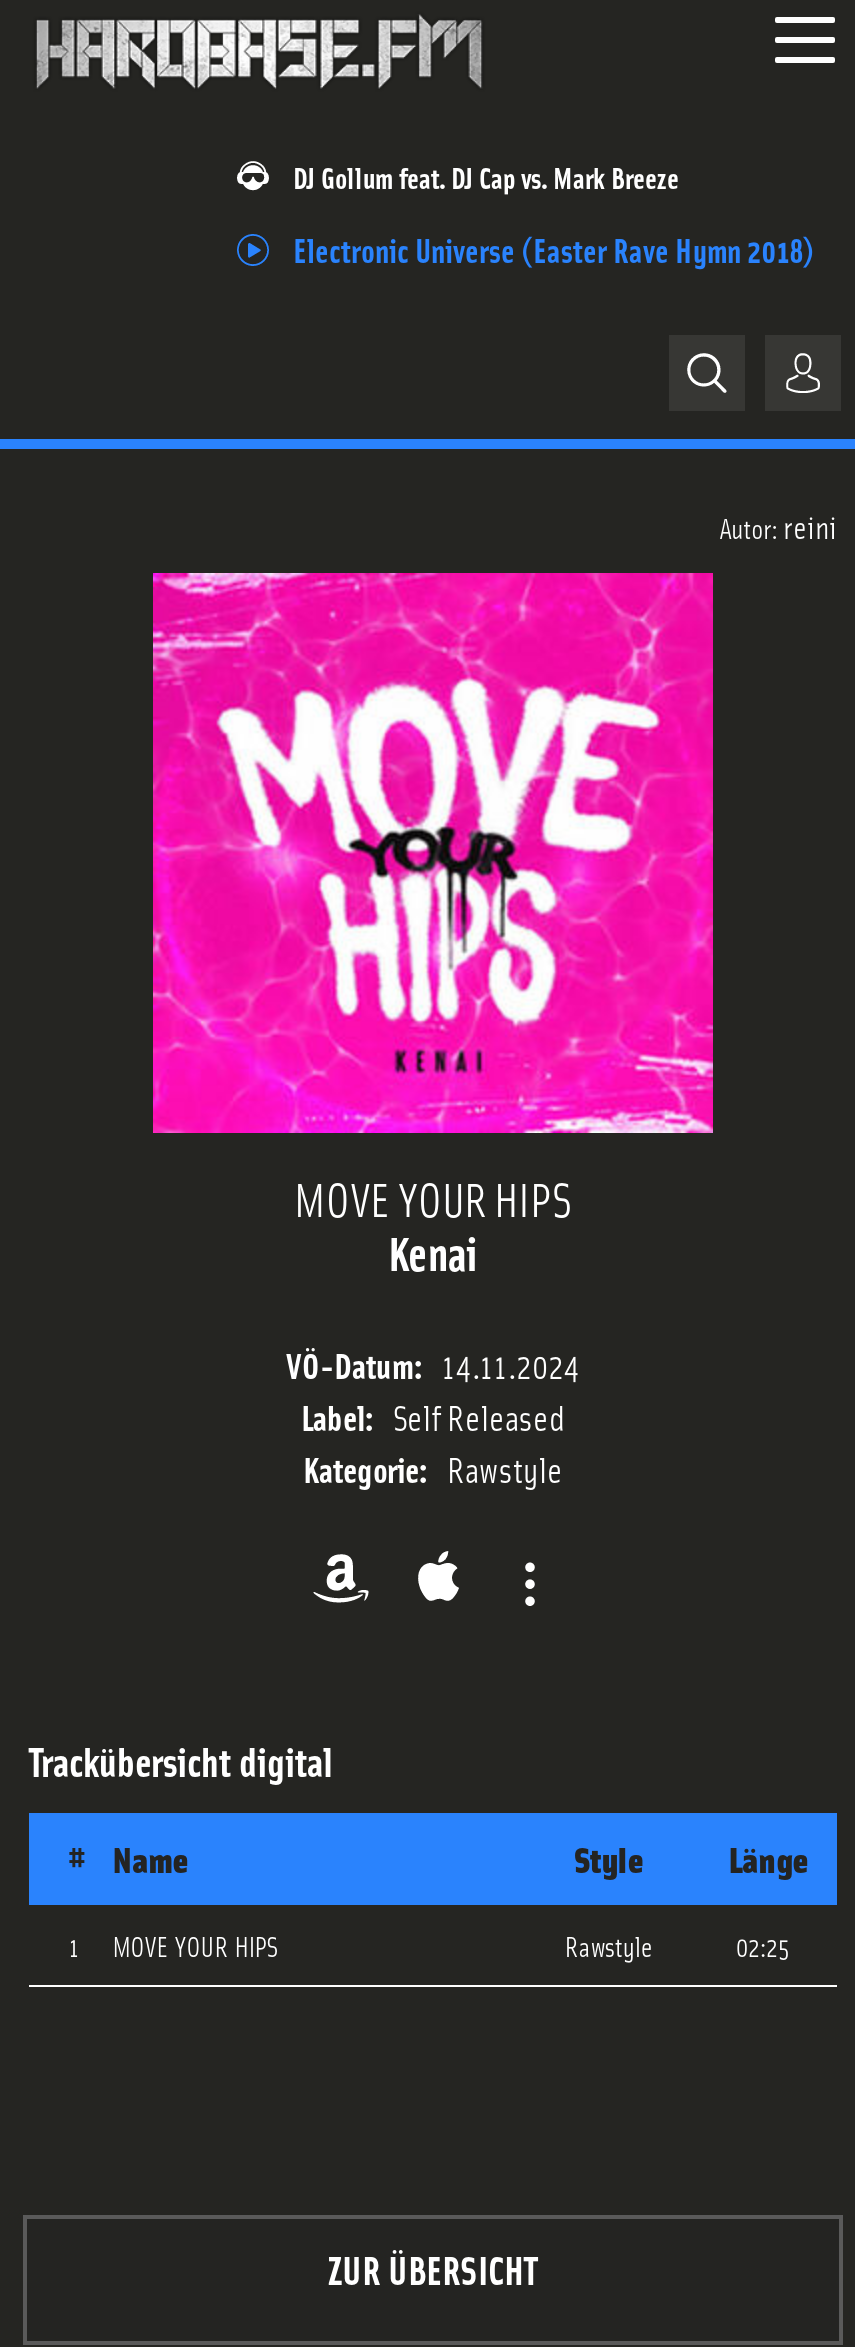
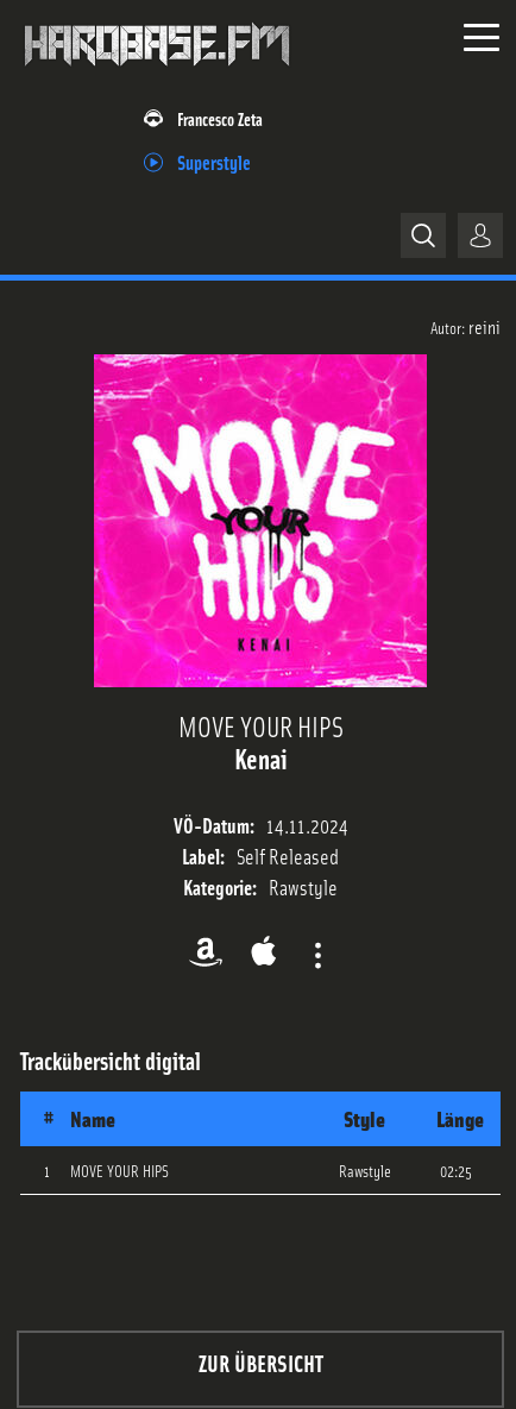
- DJ Gollum feat. DJ Cap vs. Mark Breeze
+ Francesco Zeta

- Electronic Universe (Easter Rave Hymn 2018)
+ Superstyle
